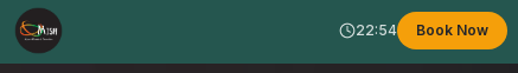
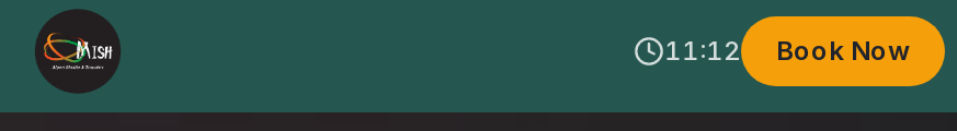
- 22:54 Book Now
+ 11:12 Book Now
